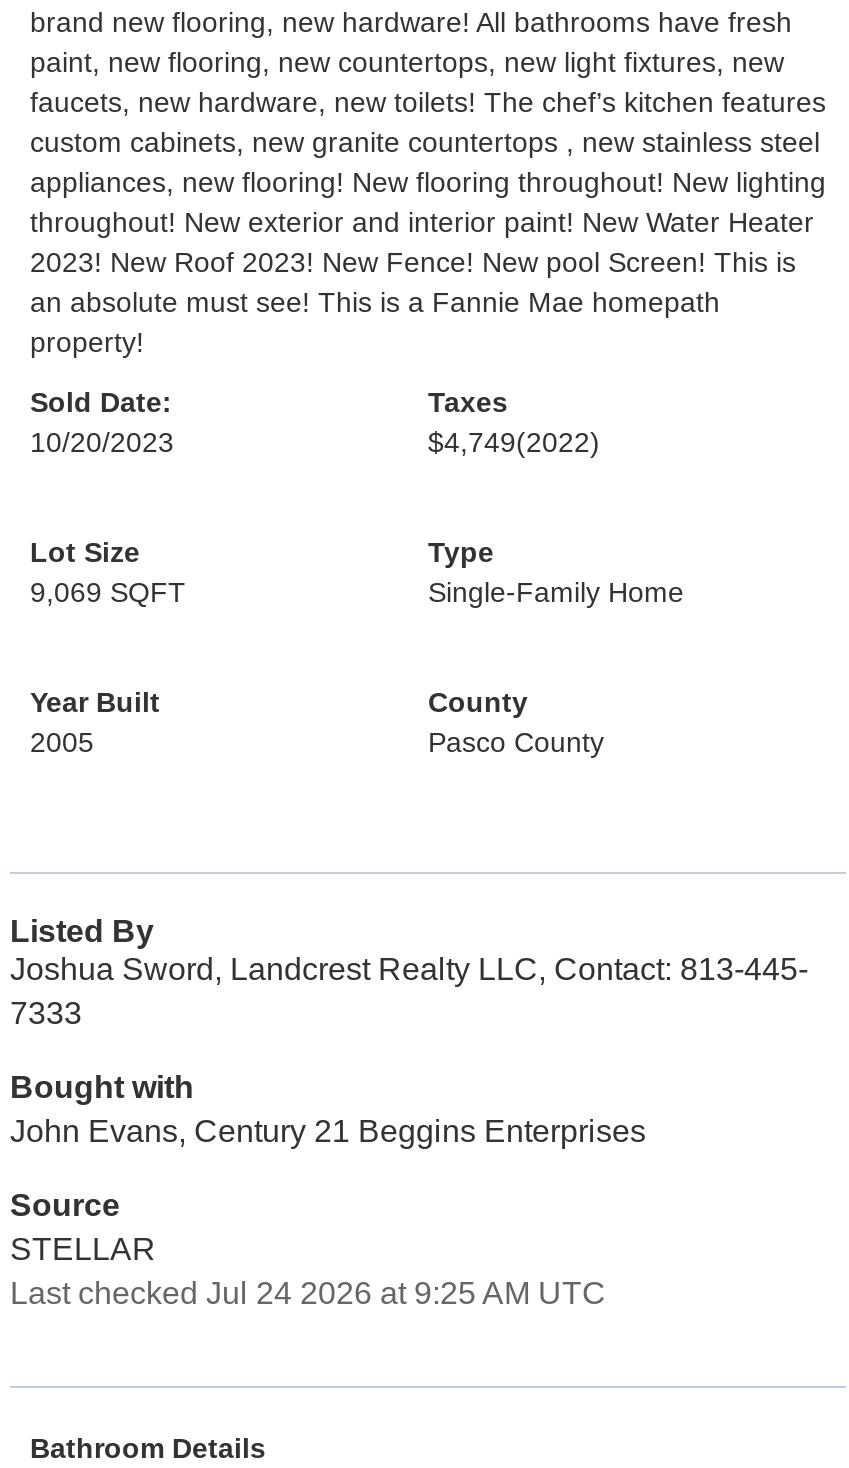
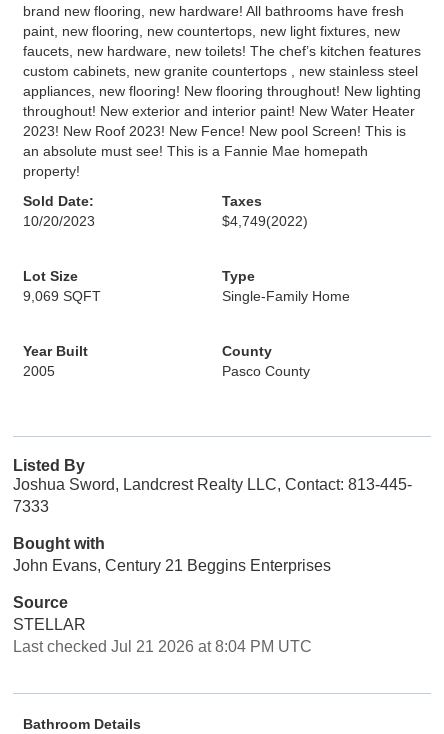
- Last checked Jul 24 2026 at 9:25 AM UTC
+ Last checked Jul 21 2026 at 8:04 PM UTC
